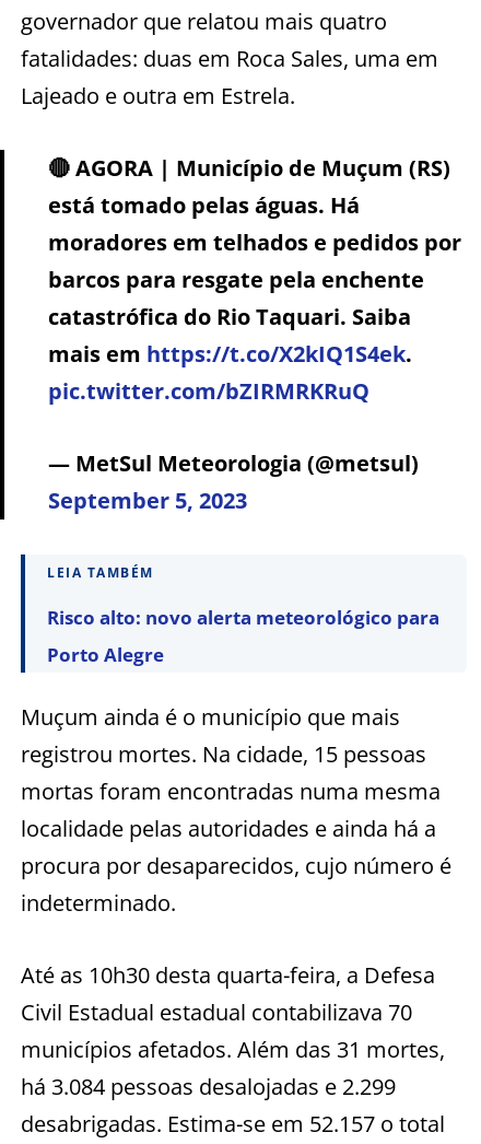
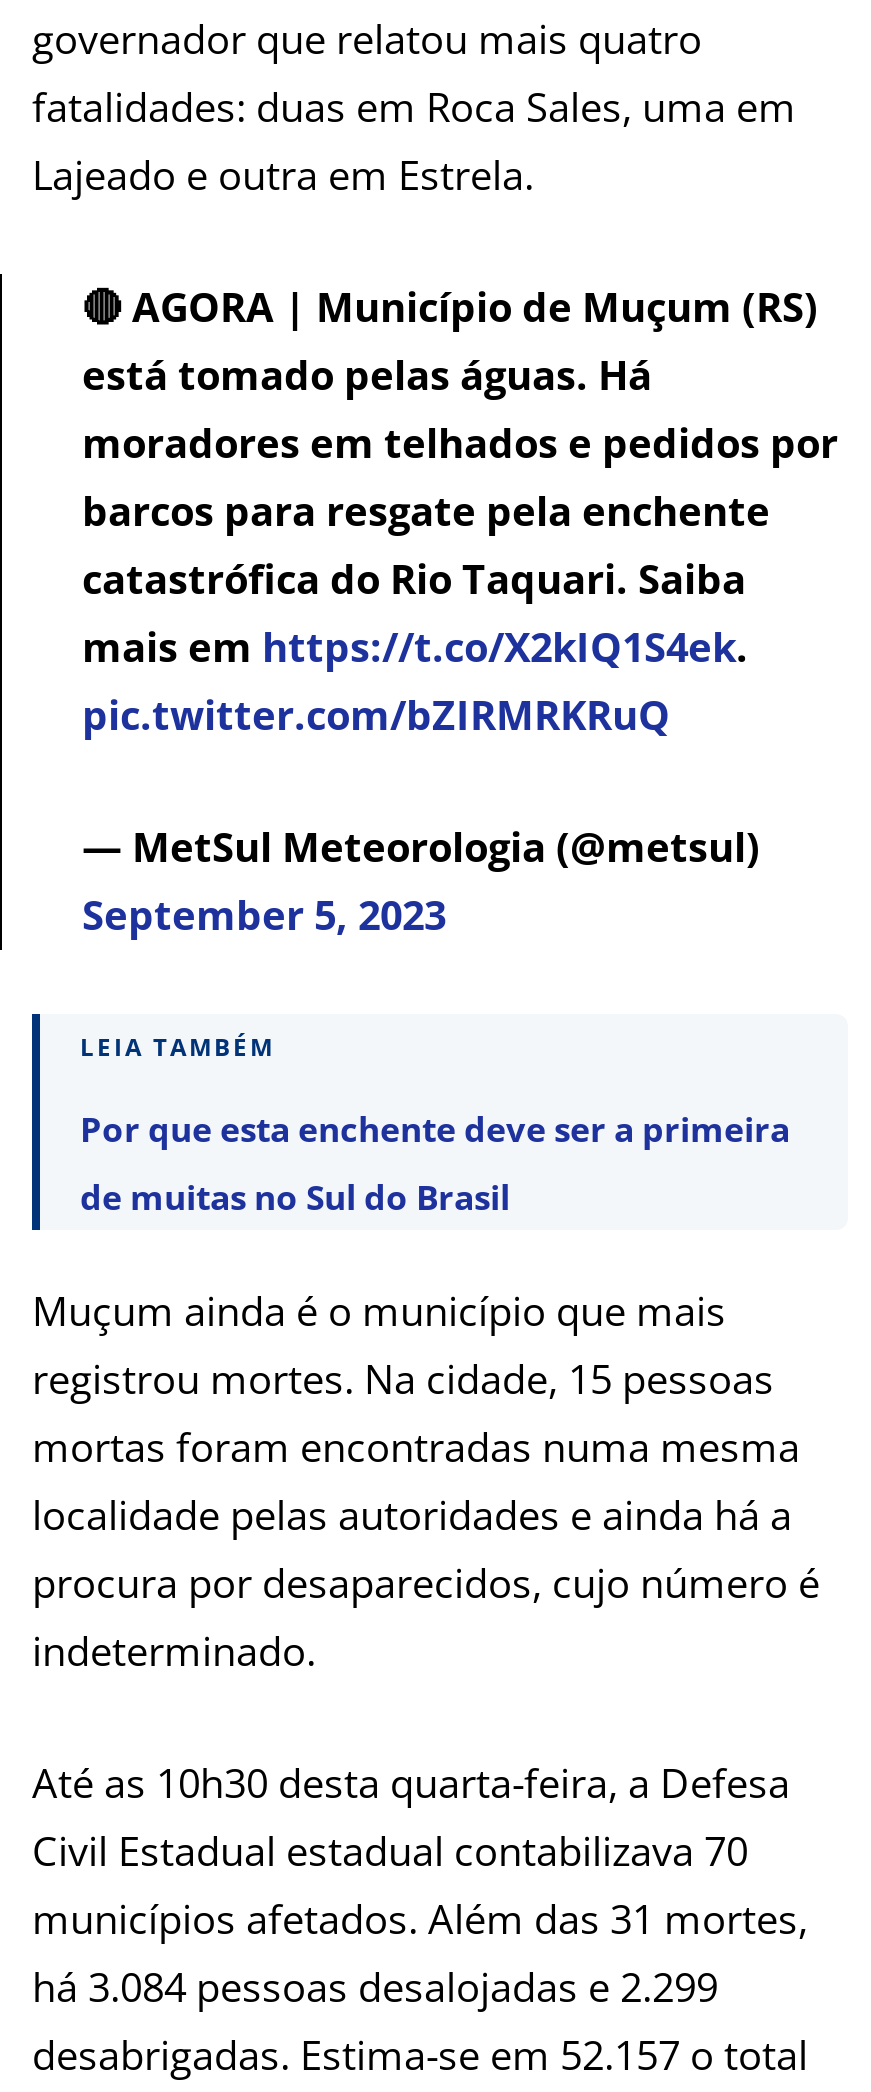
- Risco alto: novo alerta meteorológico para
+ Por que esta enchente deve ser a primeira

- Porto Alegre
+ de muitas no Sul do Brasil
